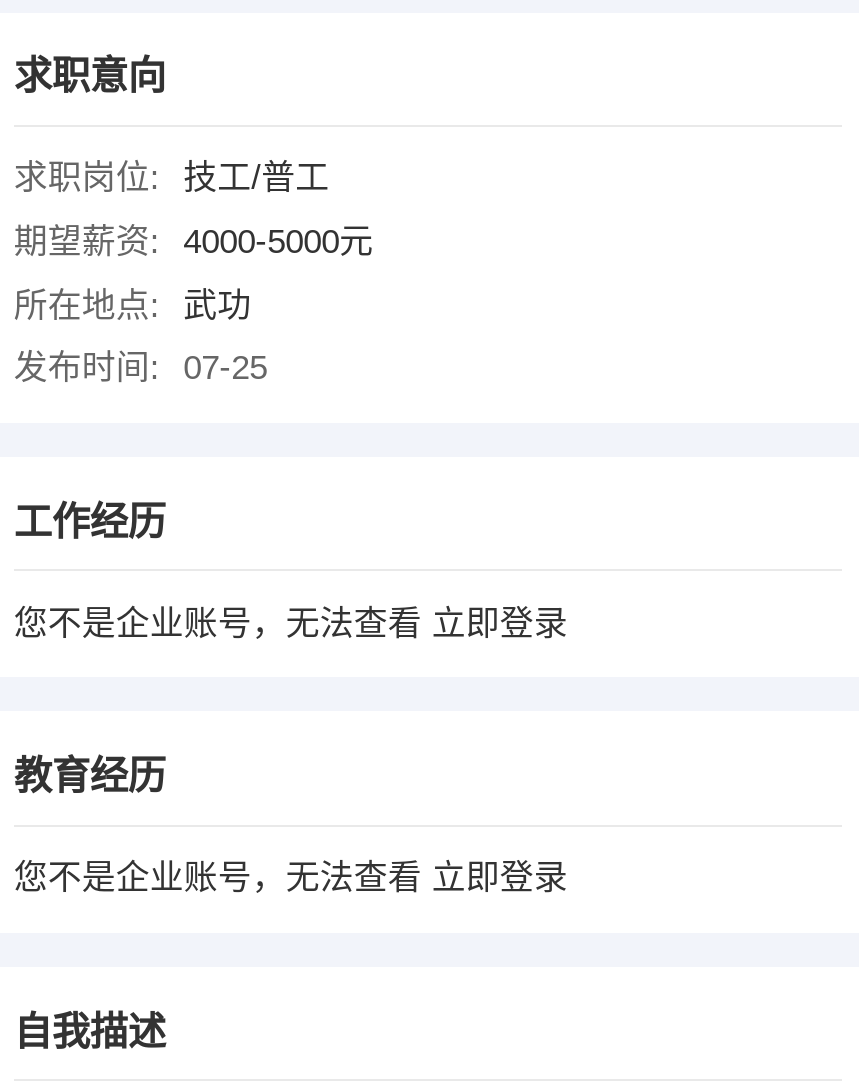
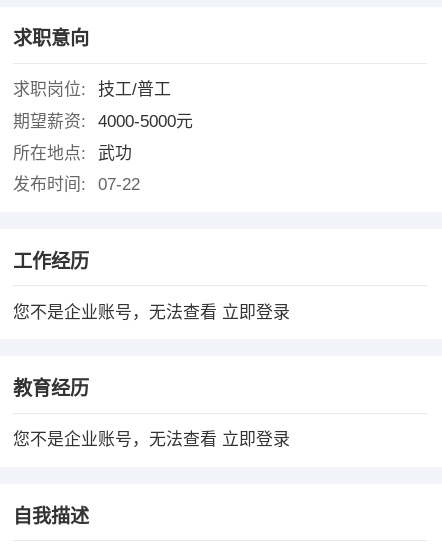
- 发布时间: 07-25
+ 发布时间: 07-22
